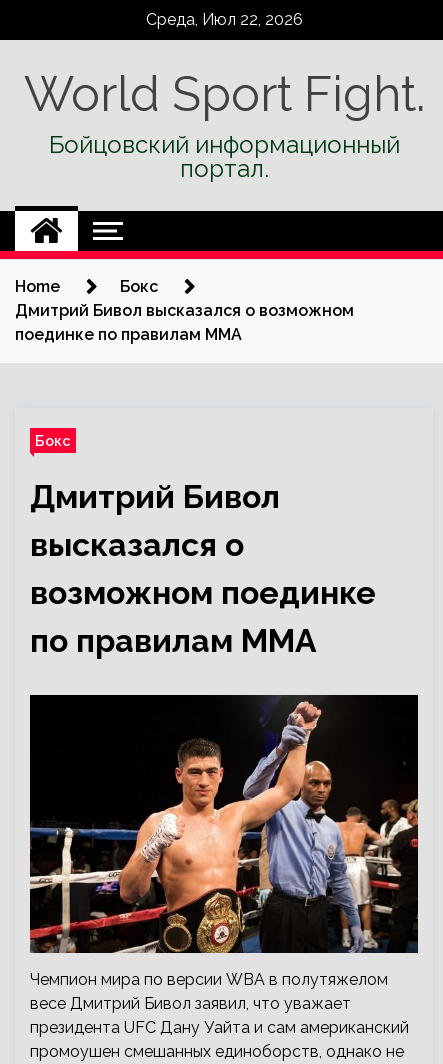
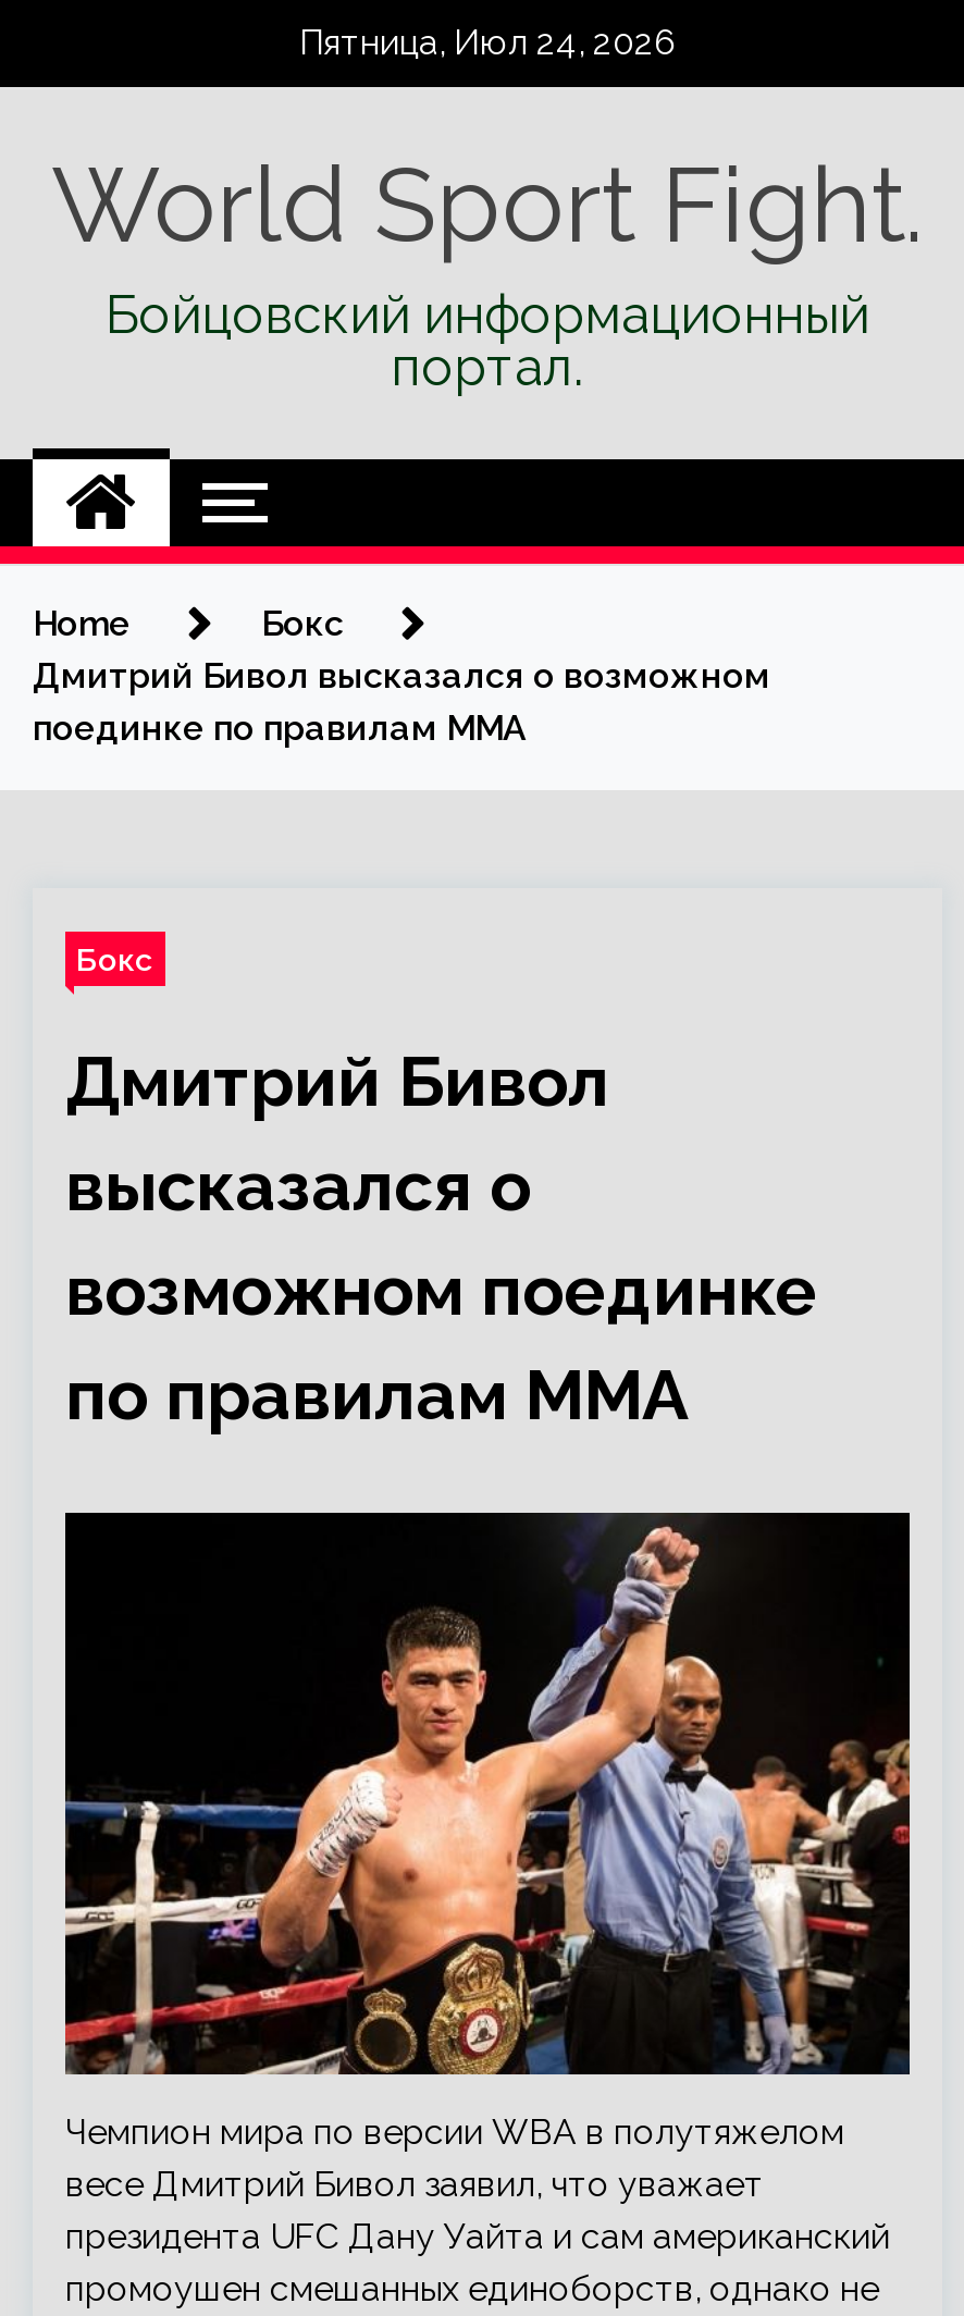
- Среда, Июл 22, 2026
+ Пятница, Июл 24, 2026
